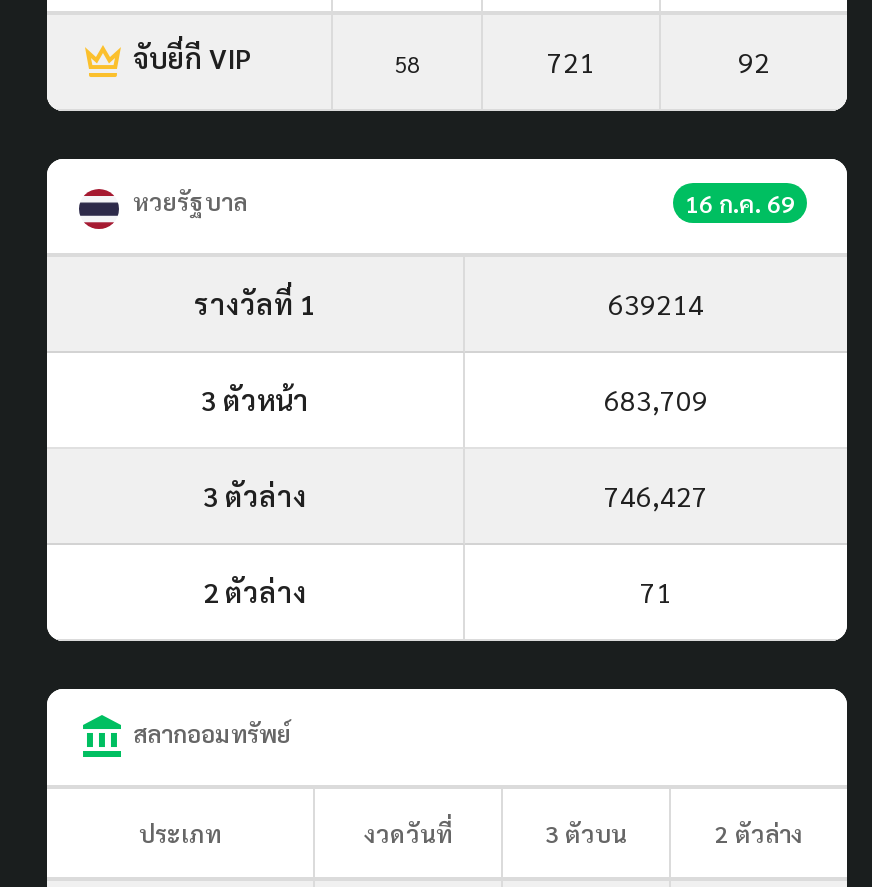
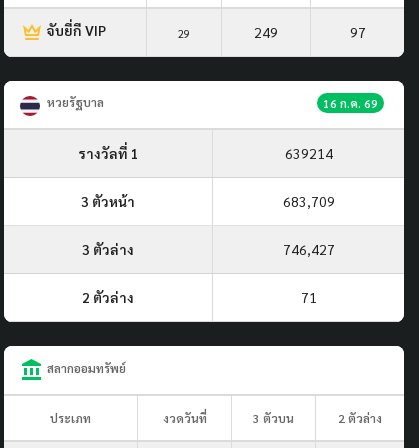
- 58
+ 29

- 721
+ 249

- 92
+ 97
